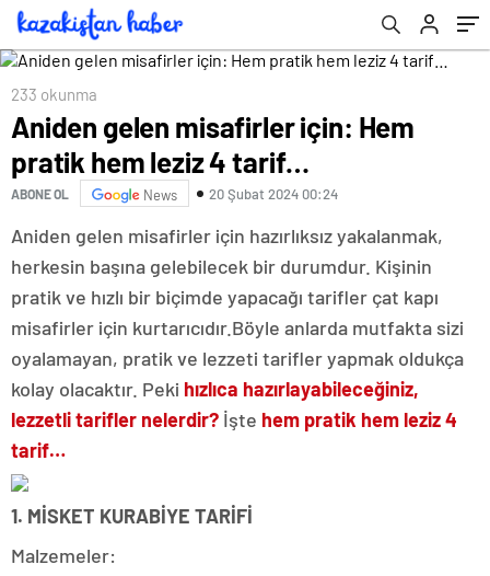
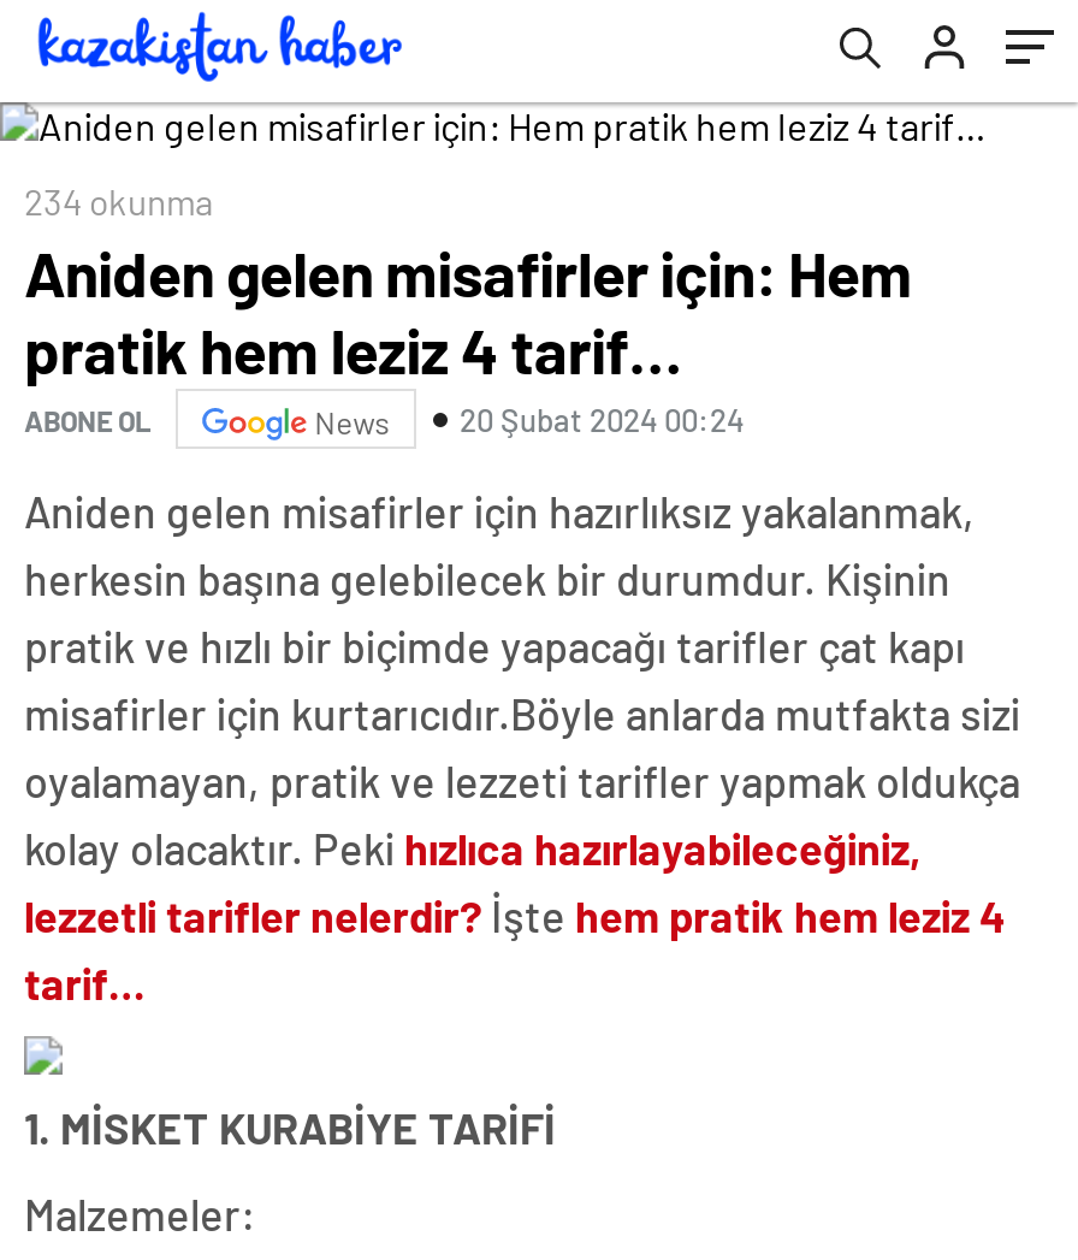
- 233 okunma
+ 234 okunma
